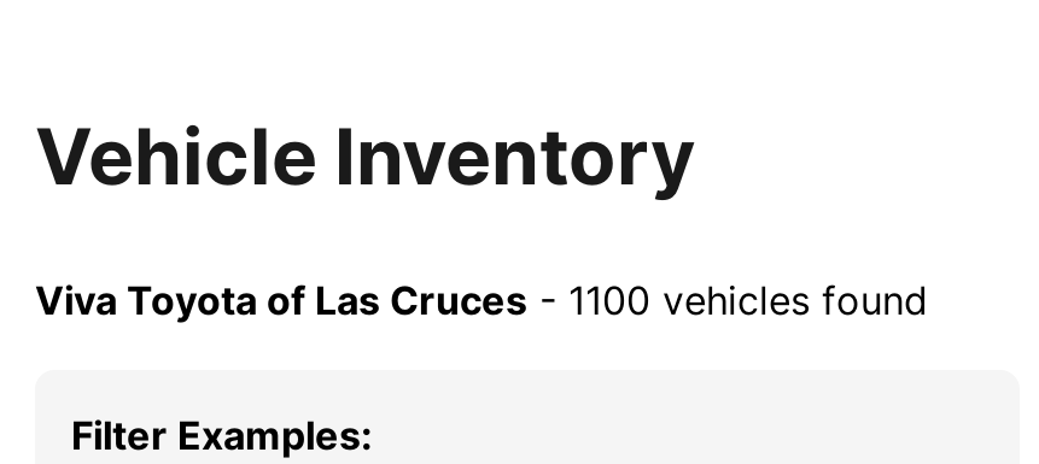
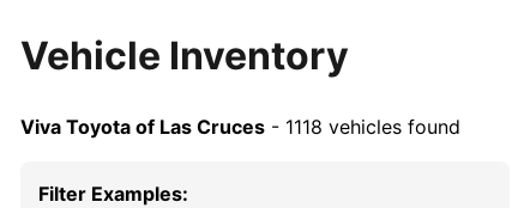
- Viva Toyota of Las Cruces - 1100 vehicles found
+ Viva Toyota of Las Cruces - 1118 vehicles found
